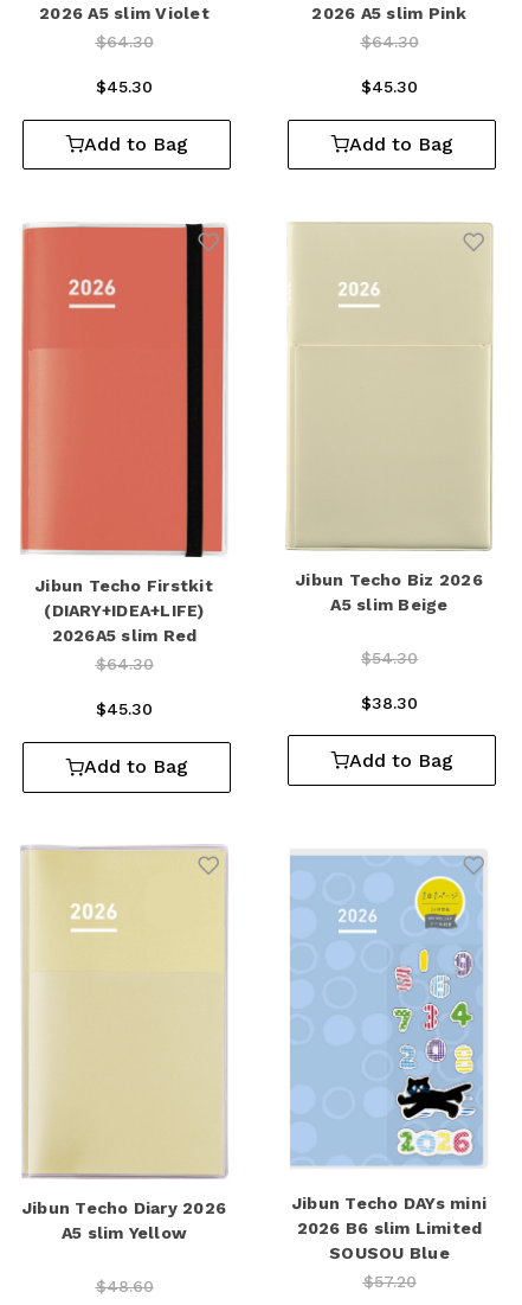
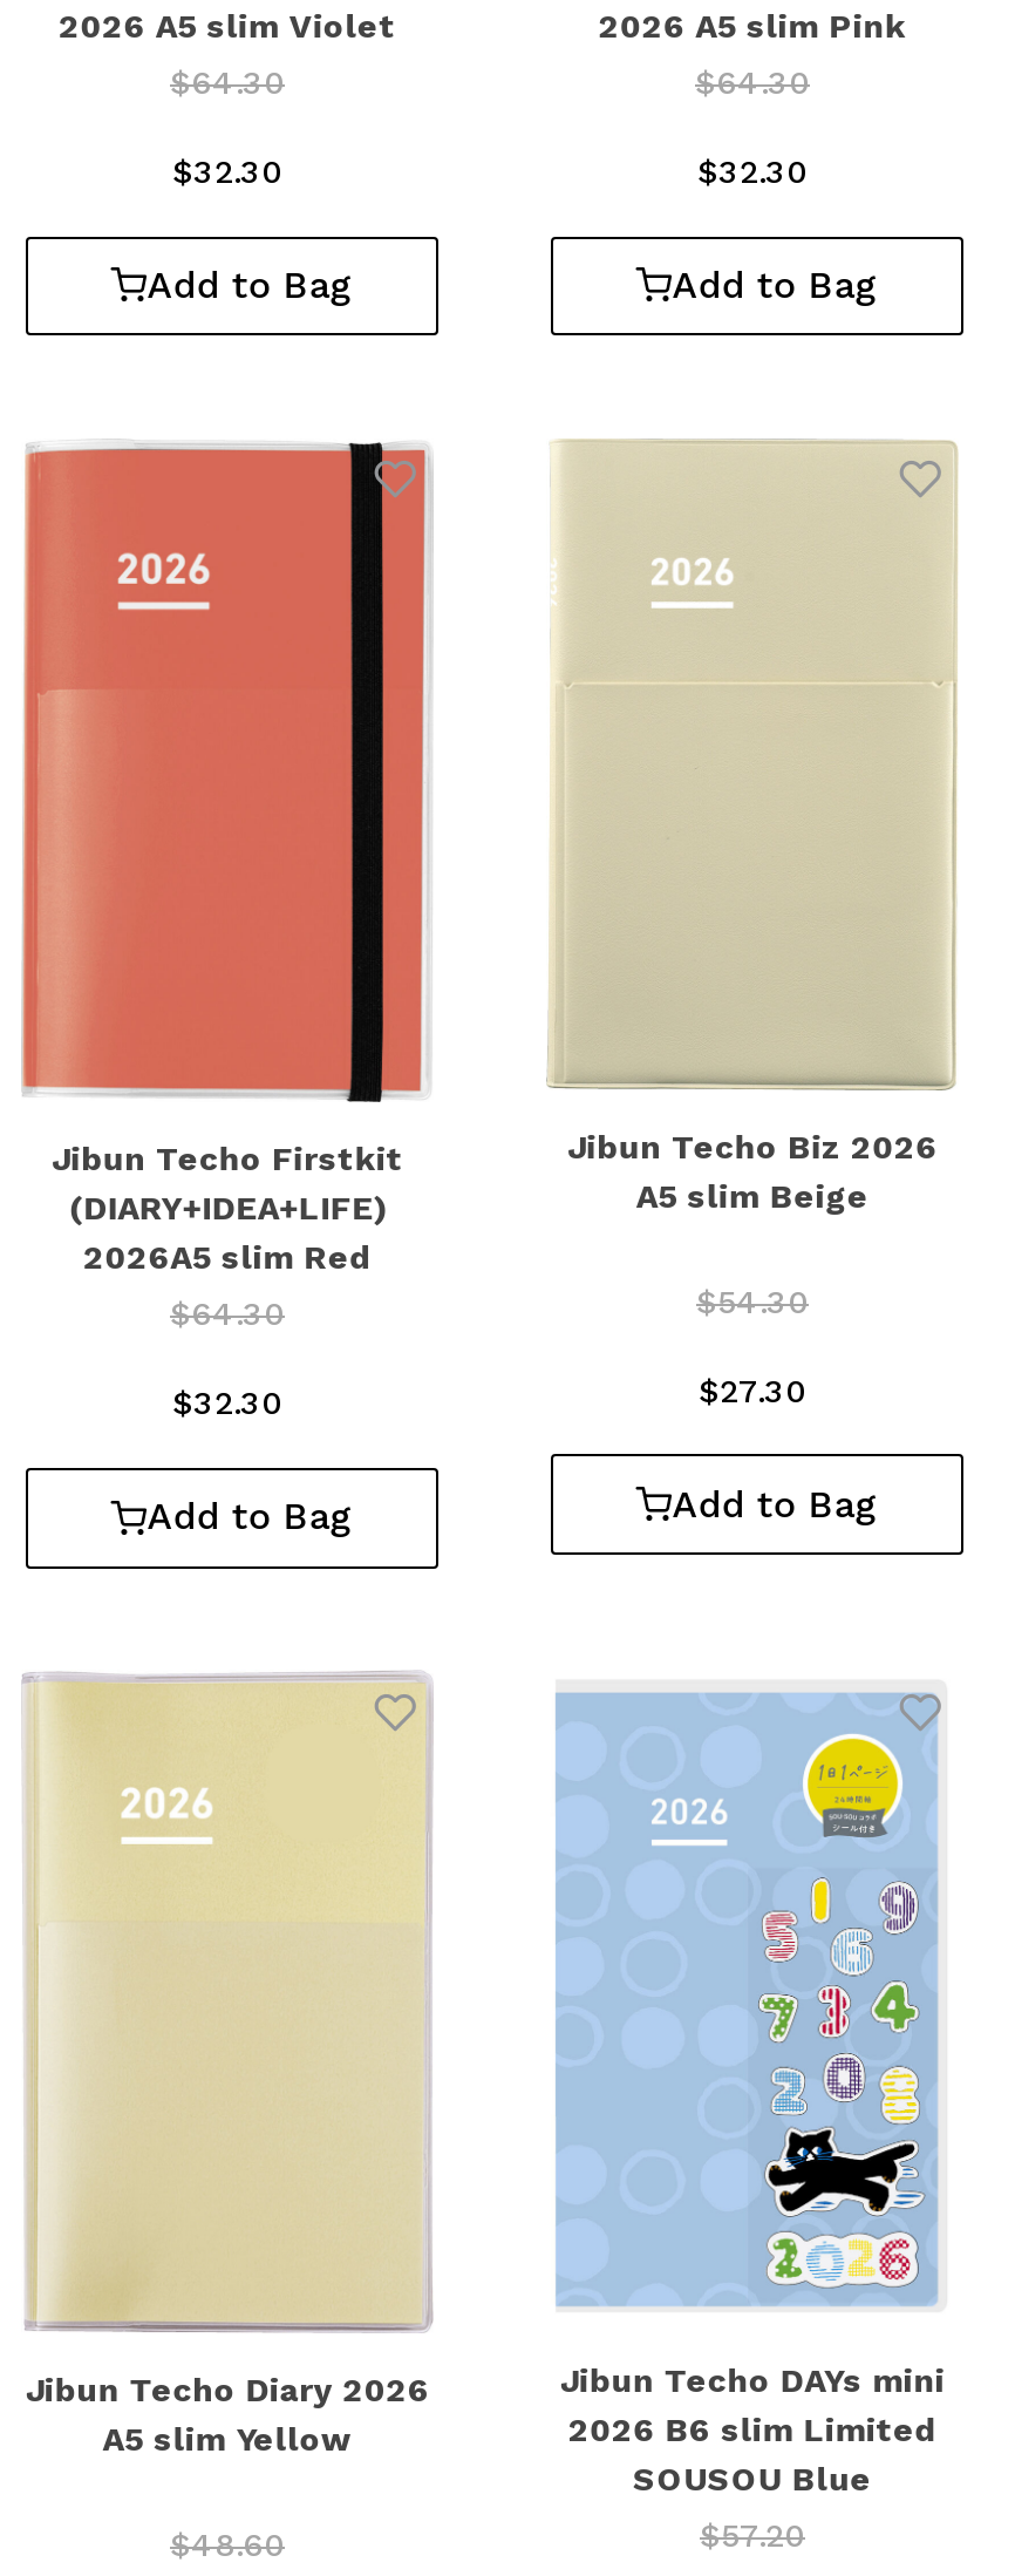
- $45.30
+ $32.30

- $45.30
+ $32.30

- $45.30
+ $32.30

- $38.30
+ $27.30
